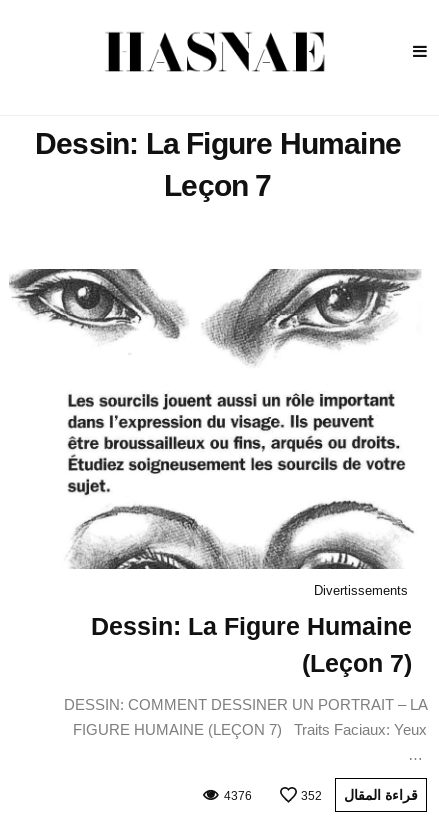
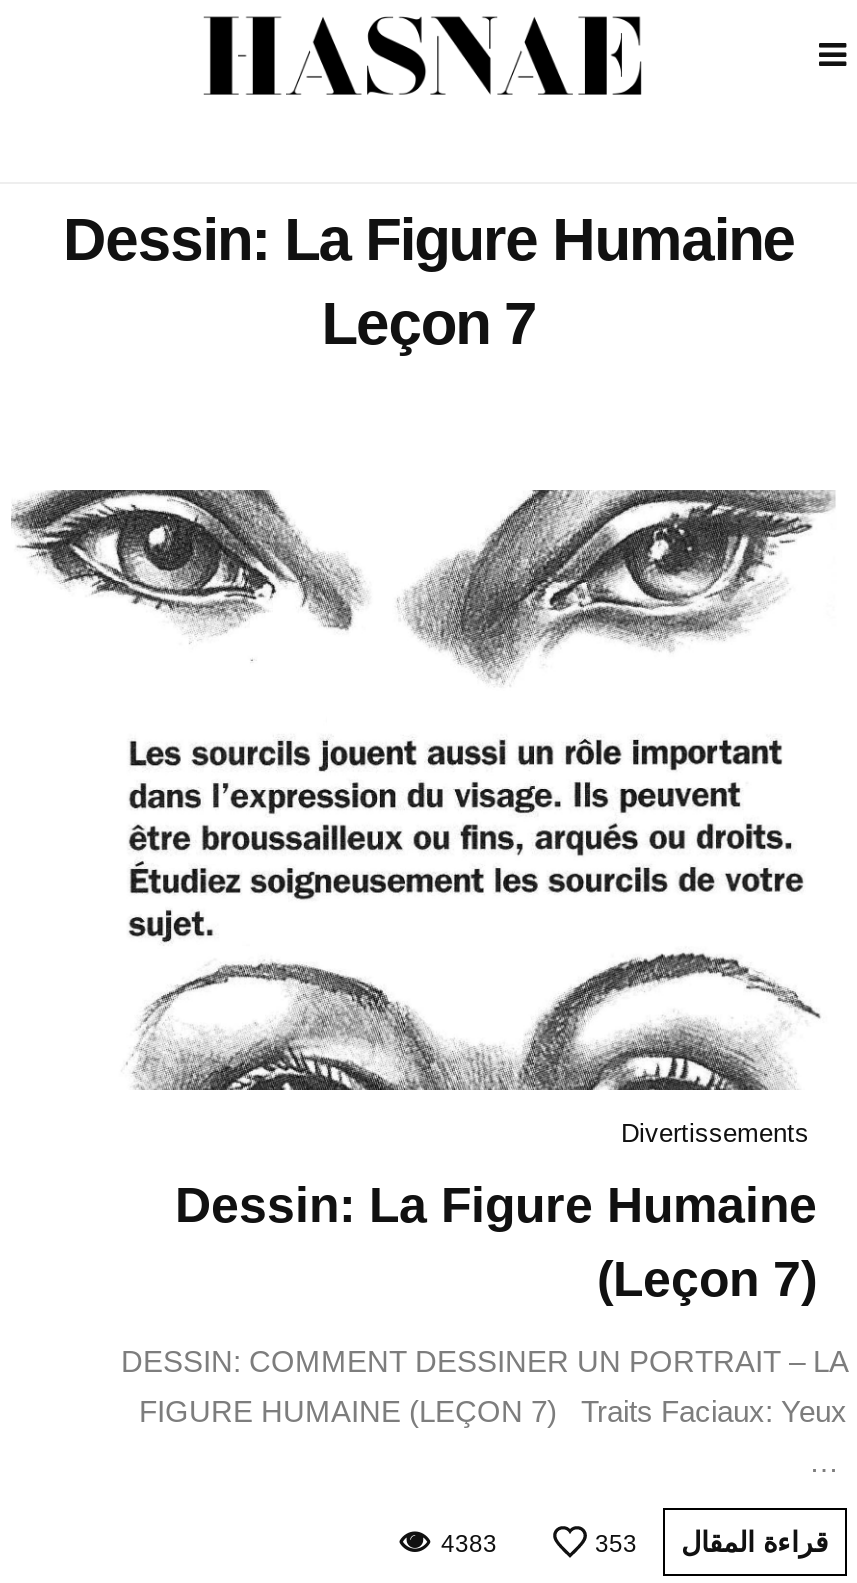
- 4376
+ 4383

- قراءة المقال 352
+ قراءة المقال 353
